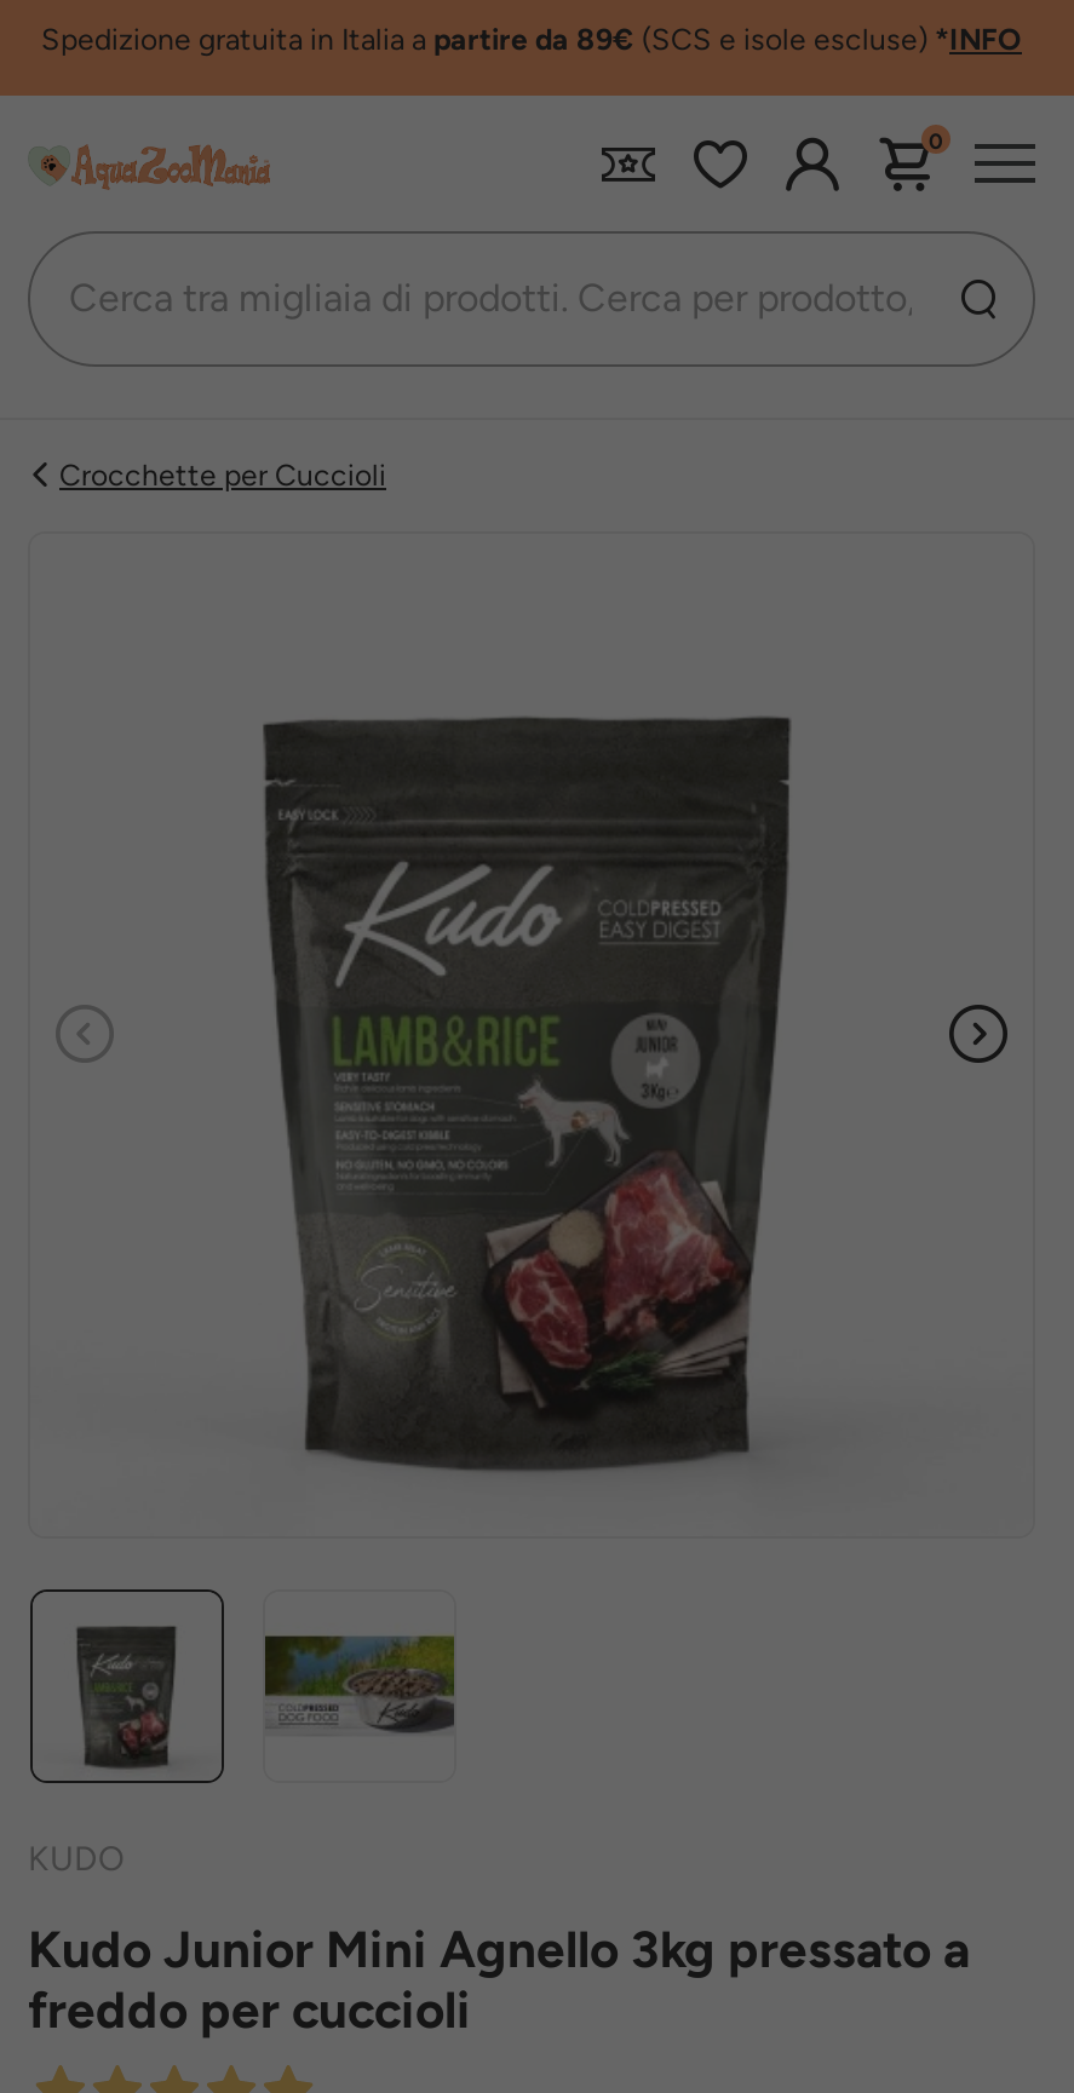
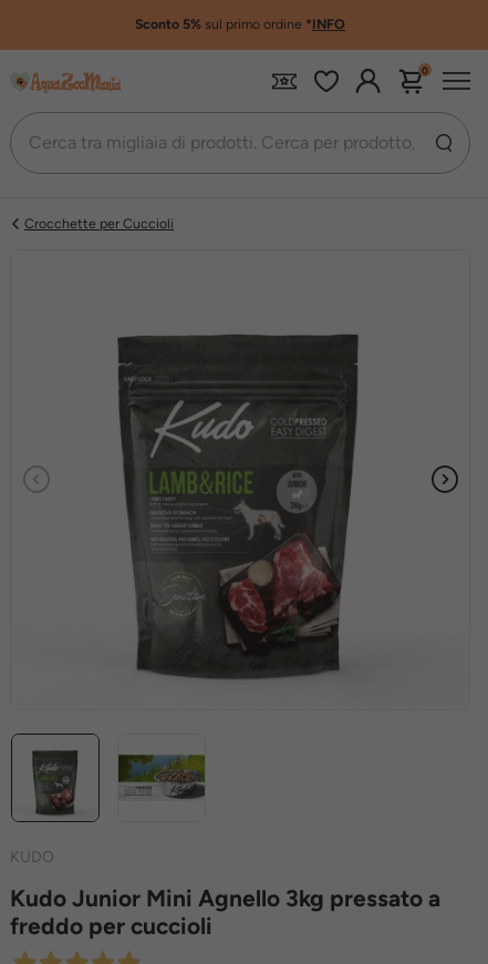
- Spedizione gratuita in Italia a partire da 89€(SCS e isole escluse) *INFO
+ Sconto 5% sul primo ordine *INFO
